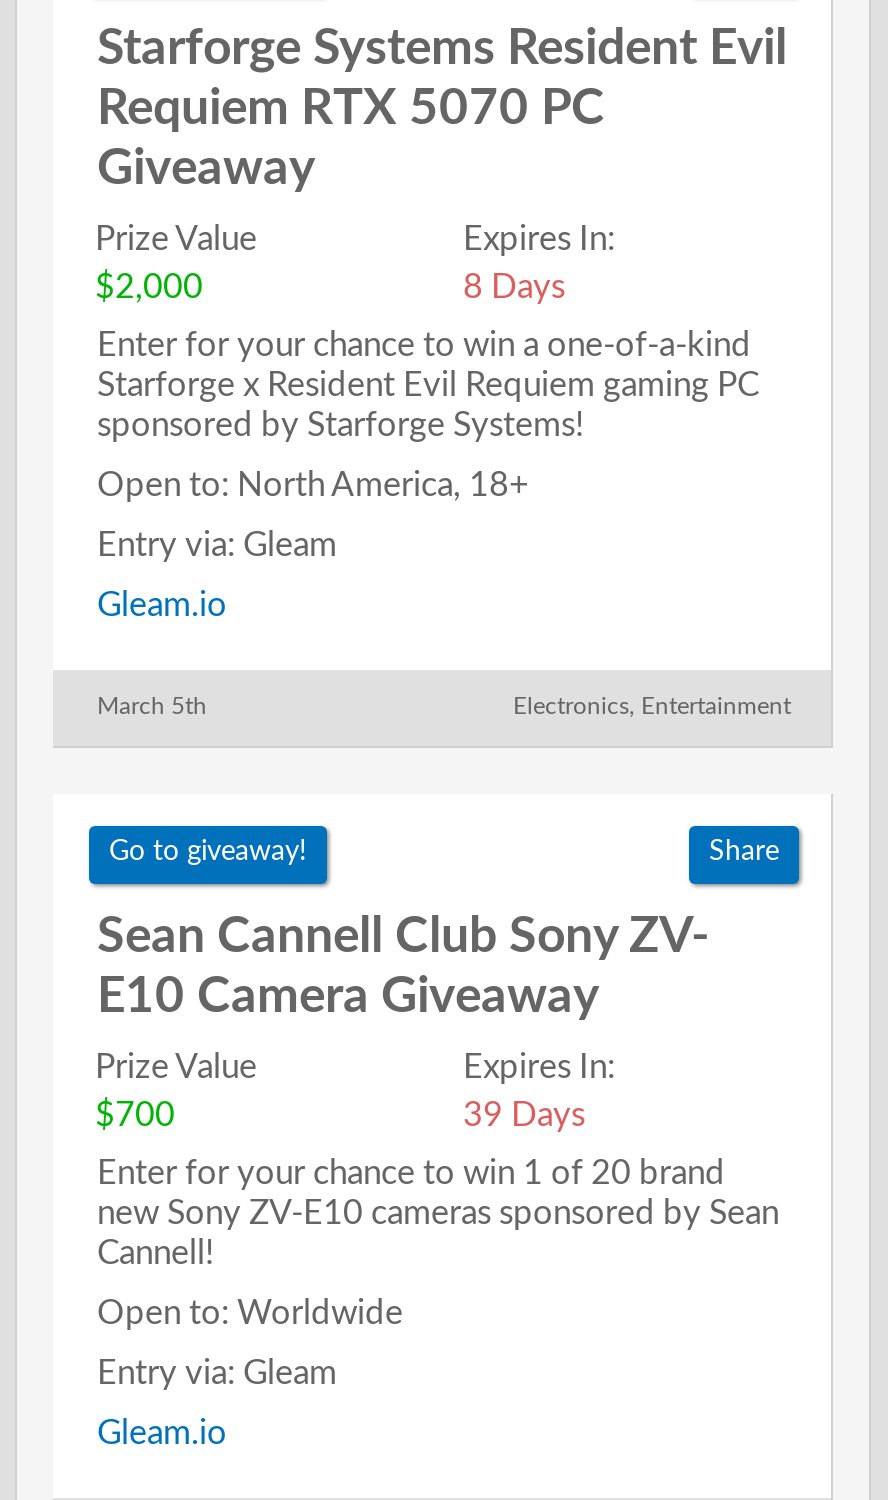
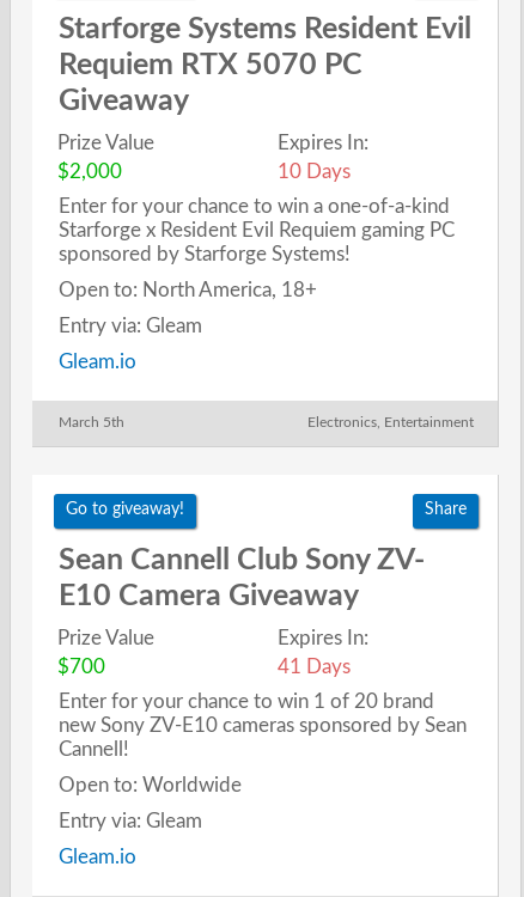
- 8 Days
+ 10 Days

- 39 Days
+ 41 Days
